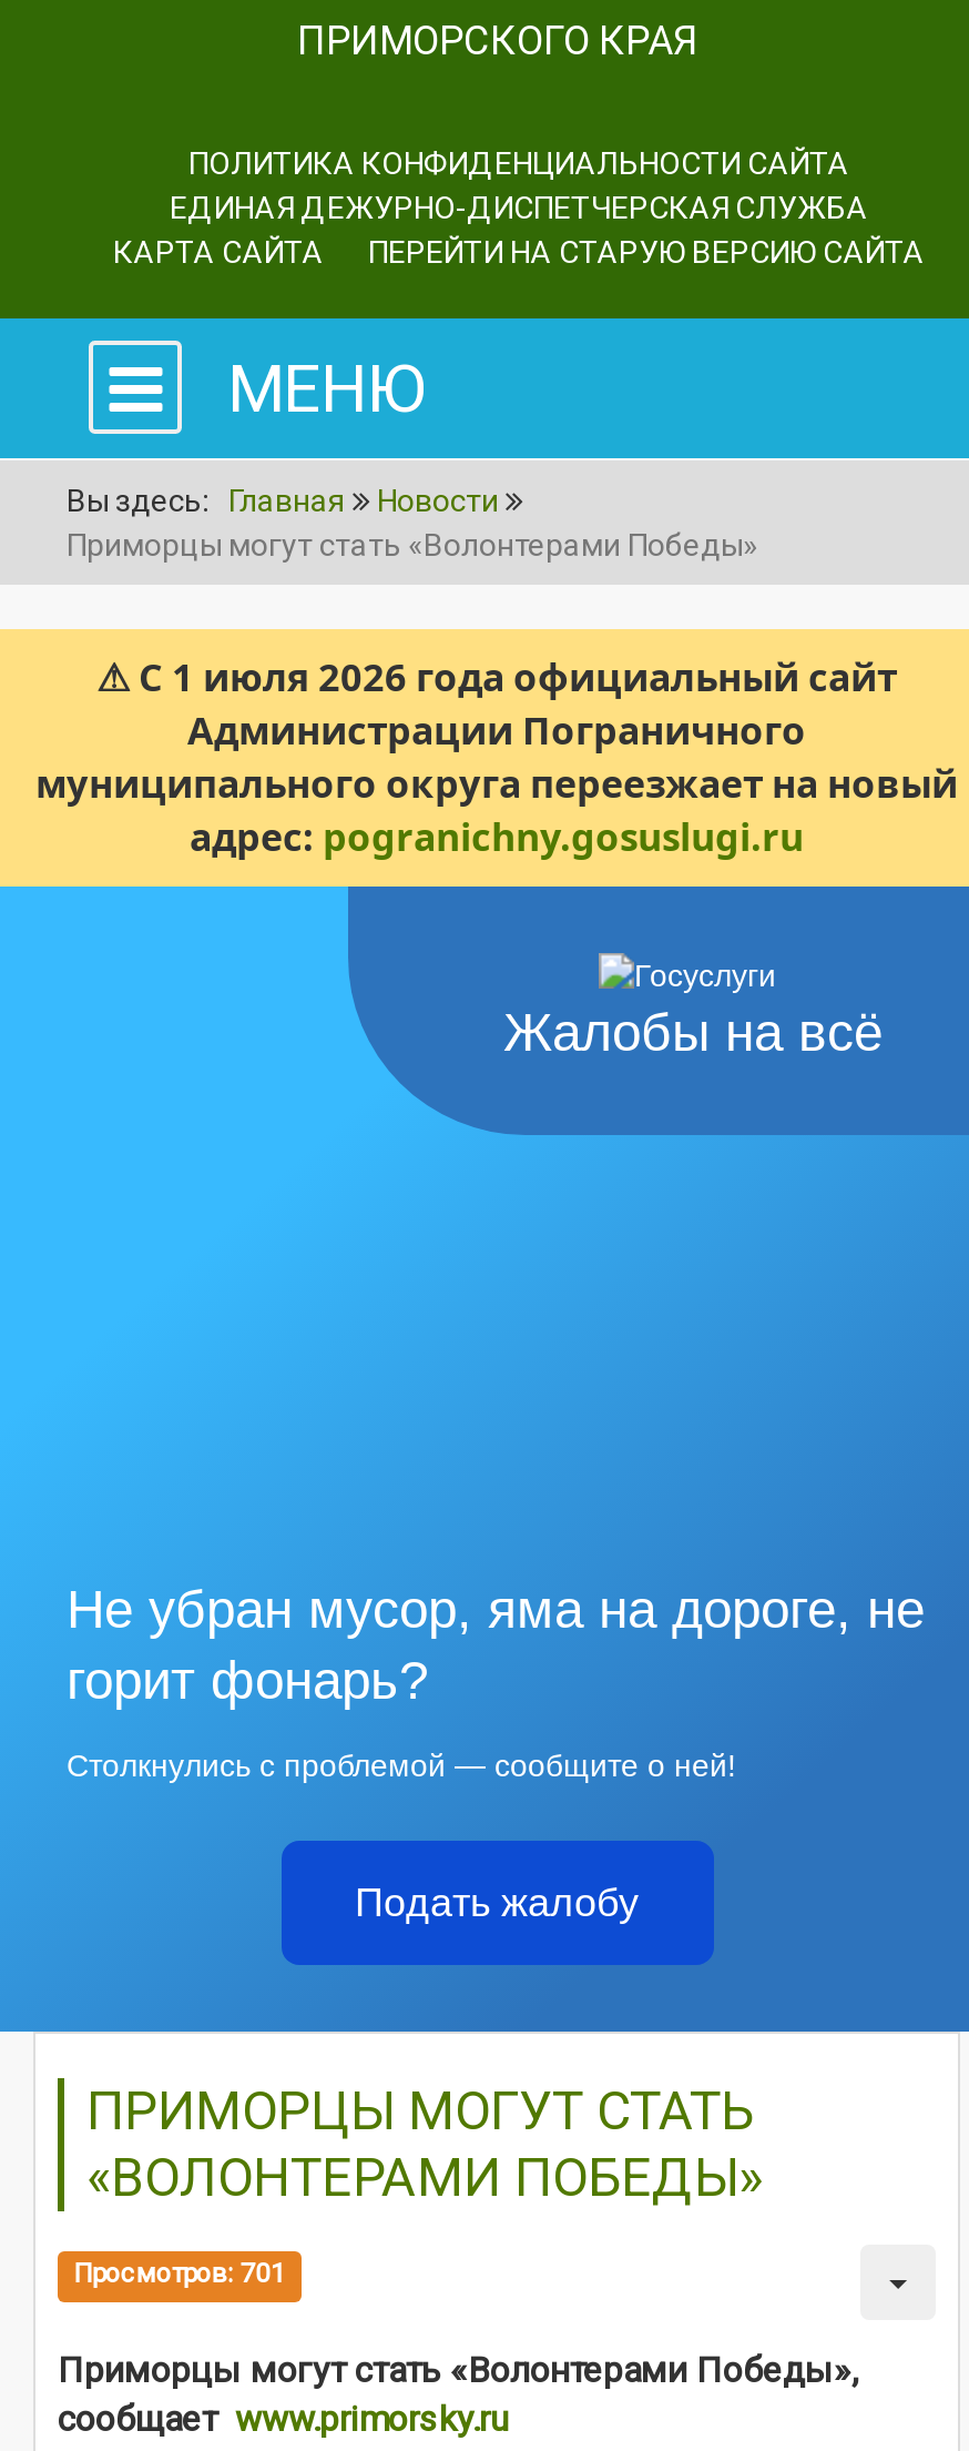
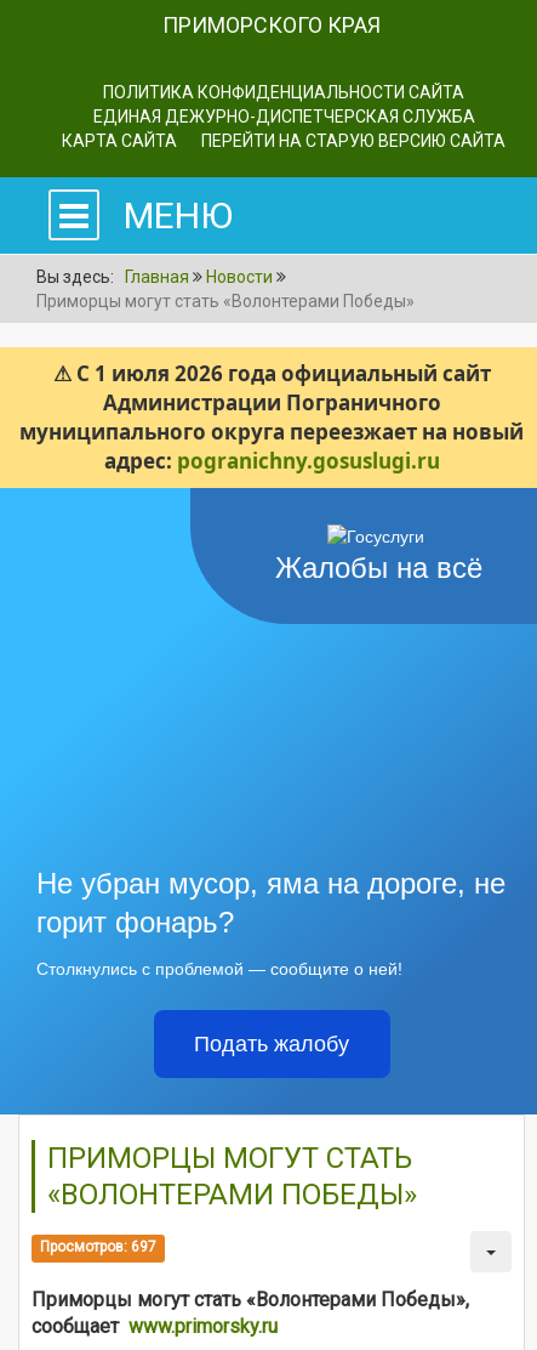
- Просмотров: 701
+ Просмотров: 697
